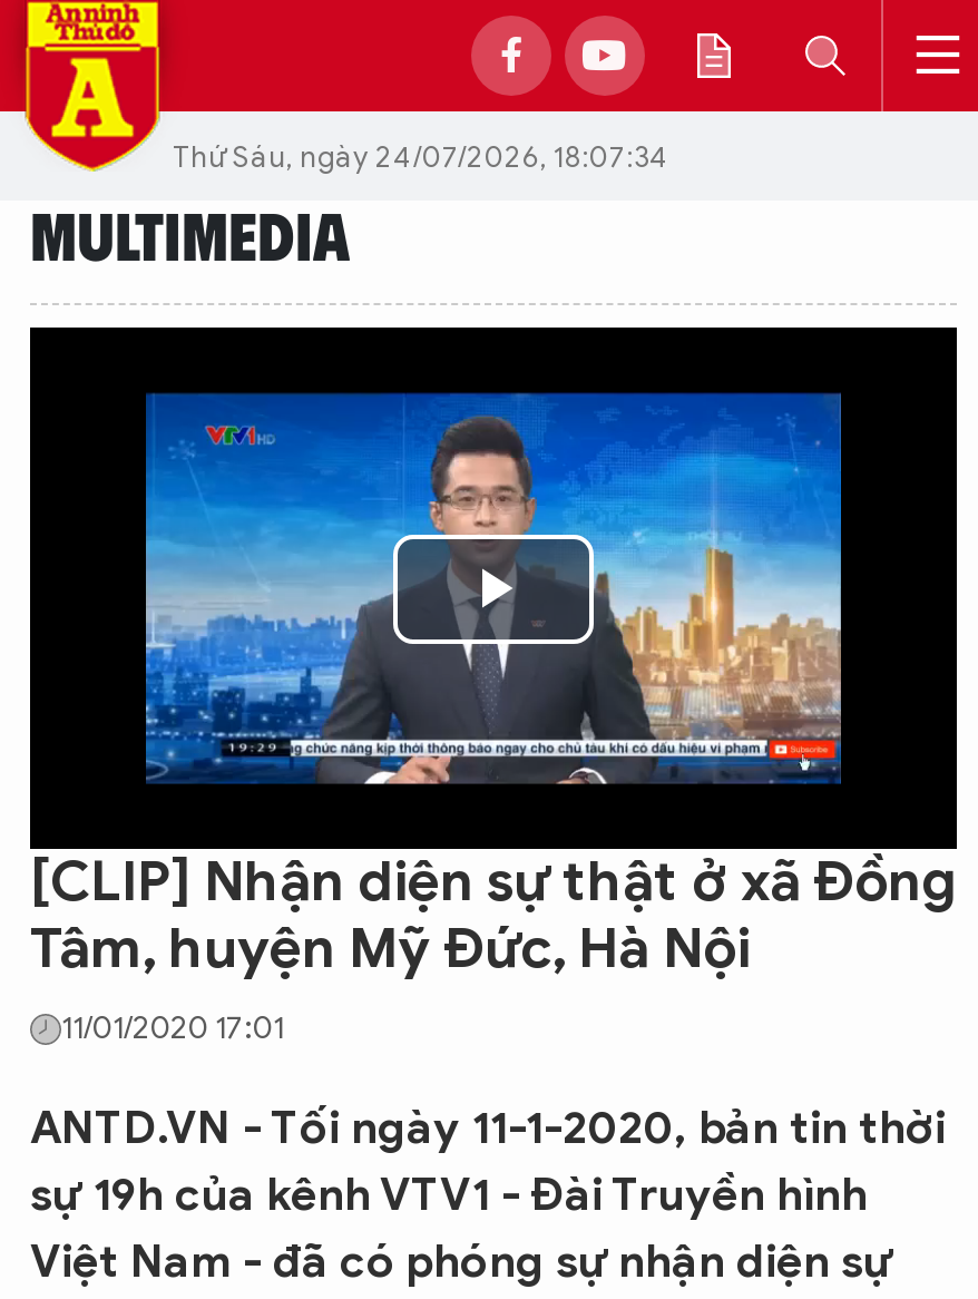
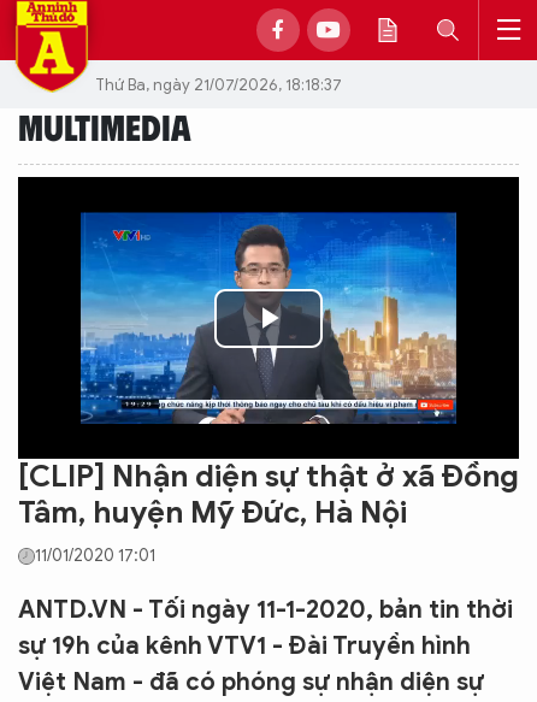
- Thứ Sáu, ngày 24/07/2026, 18:07:34
+ Thứ Ba, ngày 21/07/2026, 18:18:37
